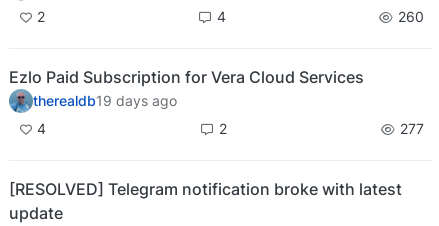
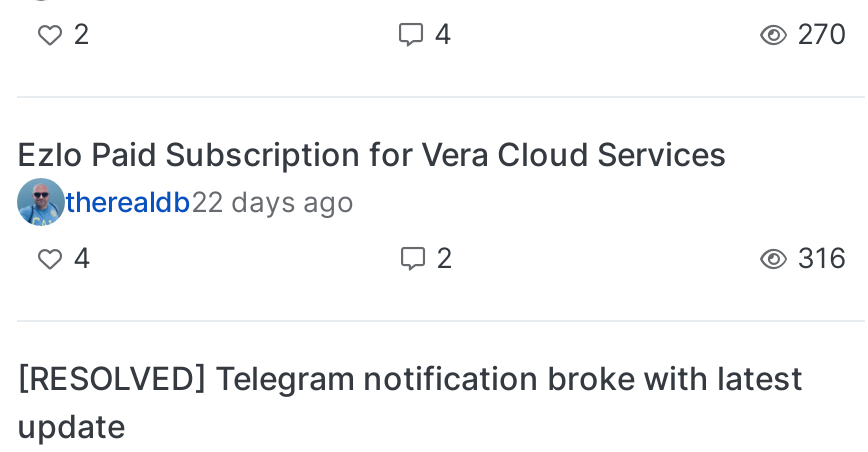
- 260
+ 270

- therealdb19 days ago
+ therealdb22 days ago

- 277
+ 316
